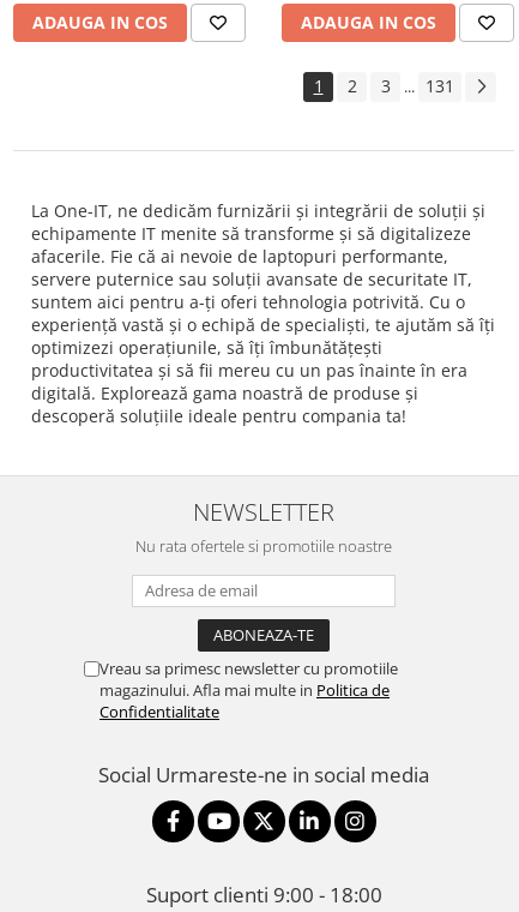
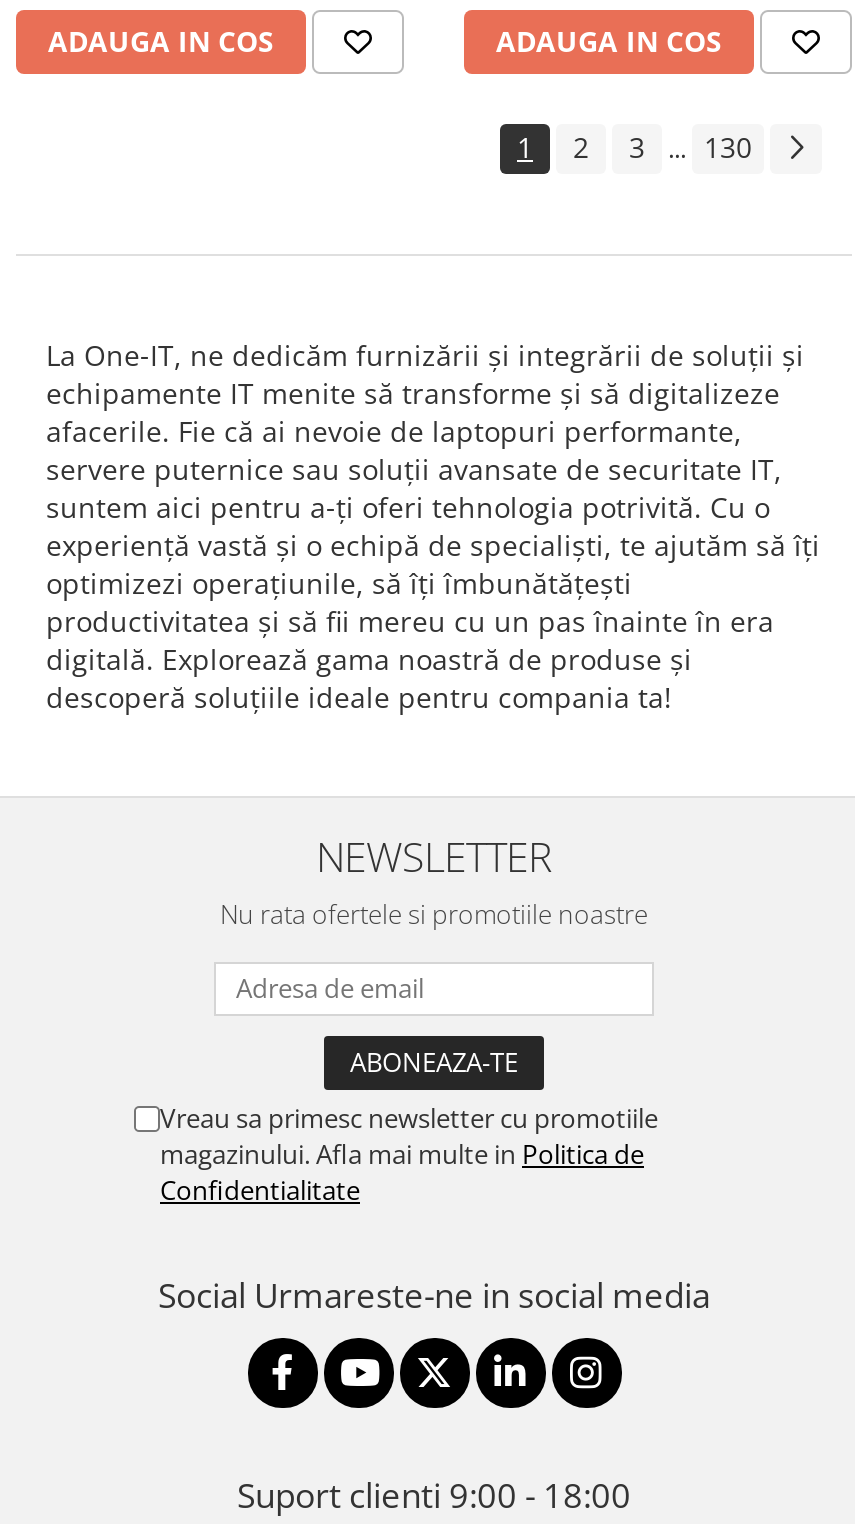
- 1 2 3 ... 131
+ 1 2 3 ... 130
